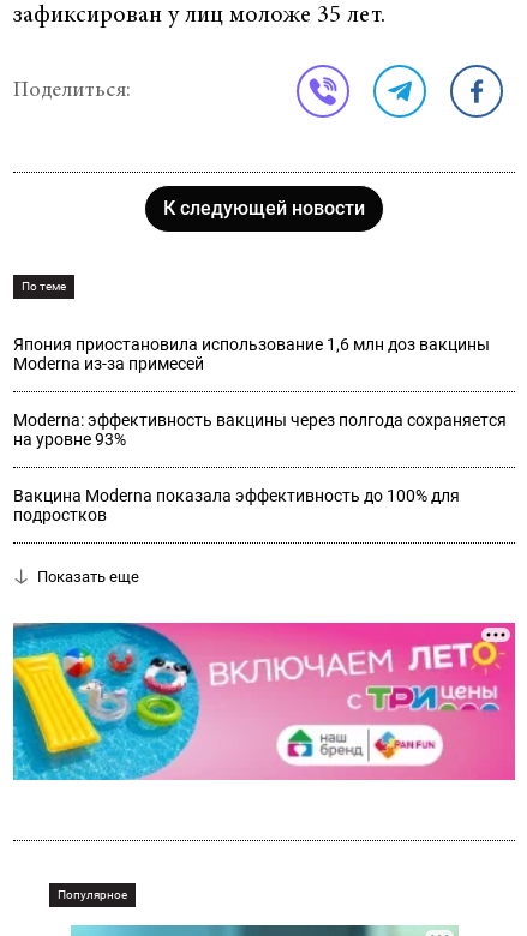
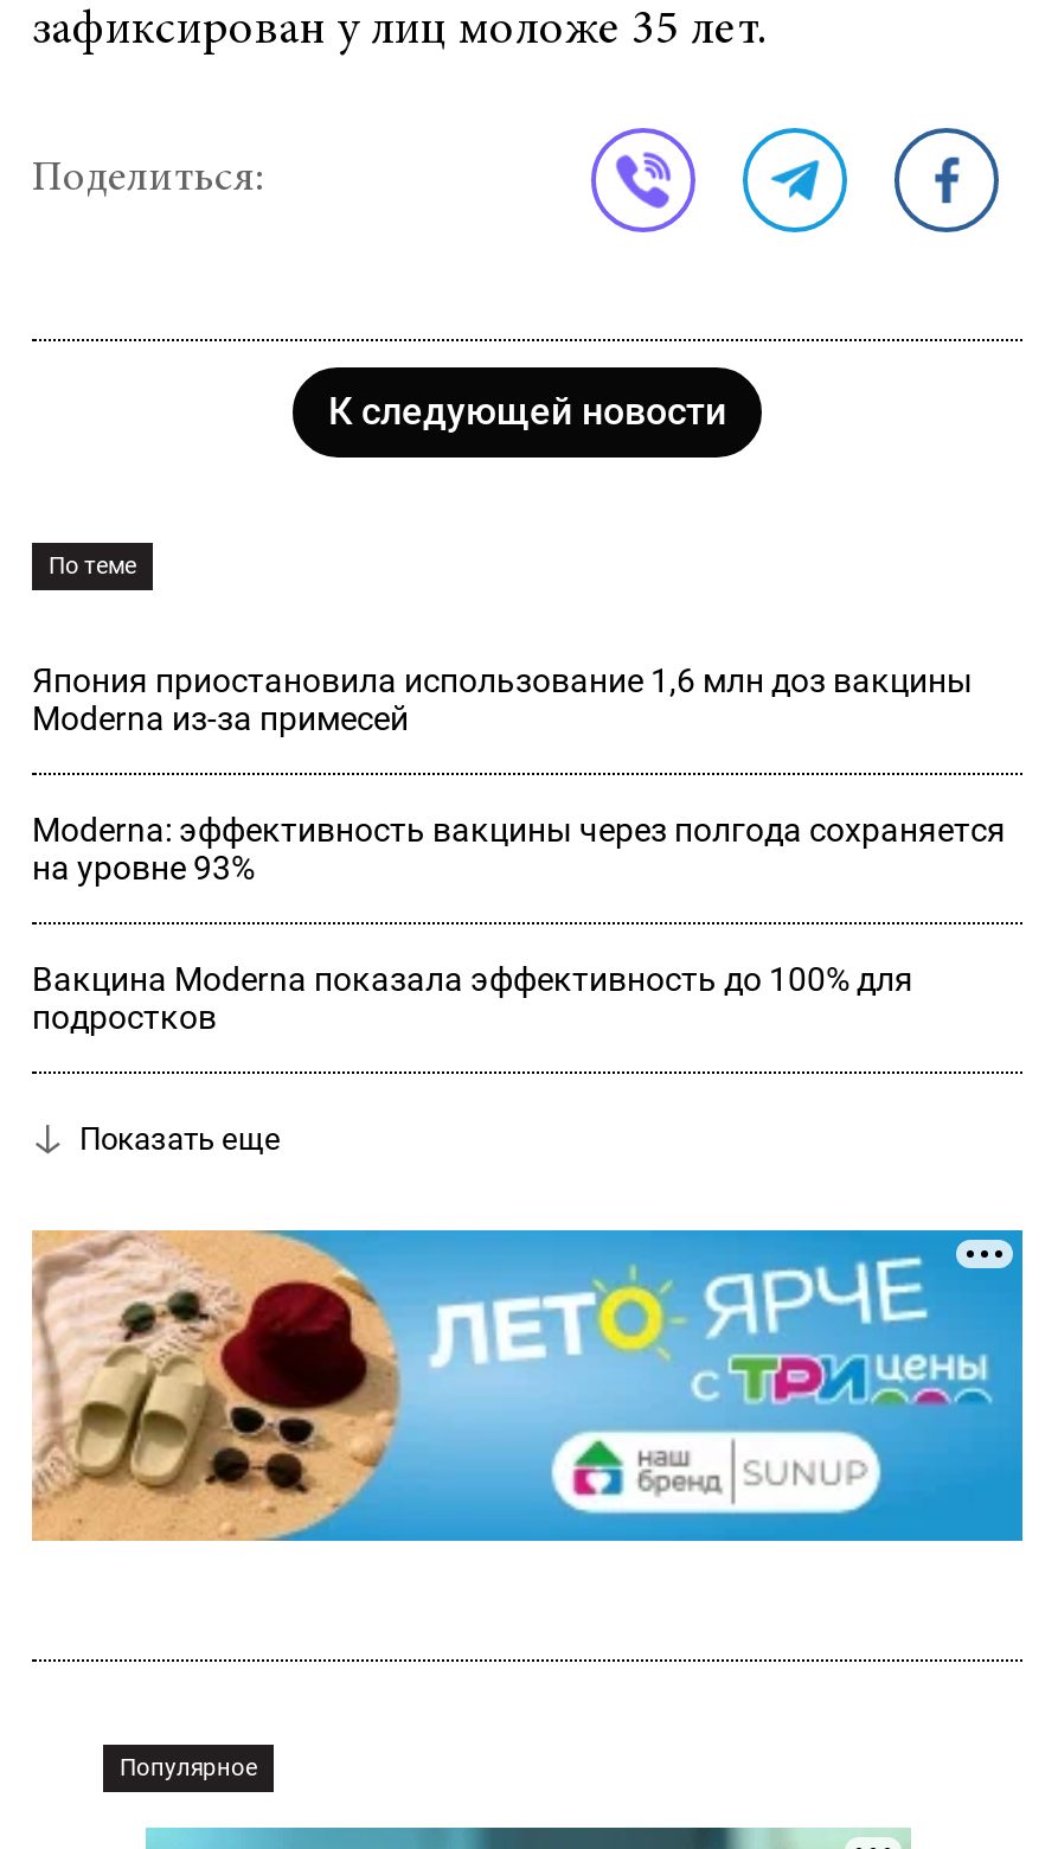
- [image]
+ [image]
